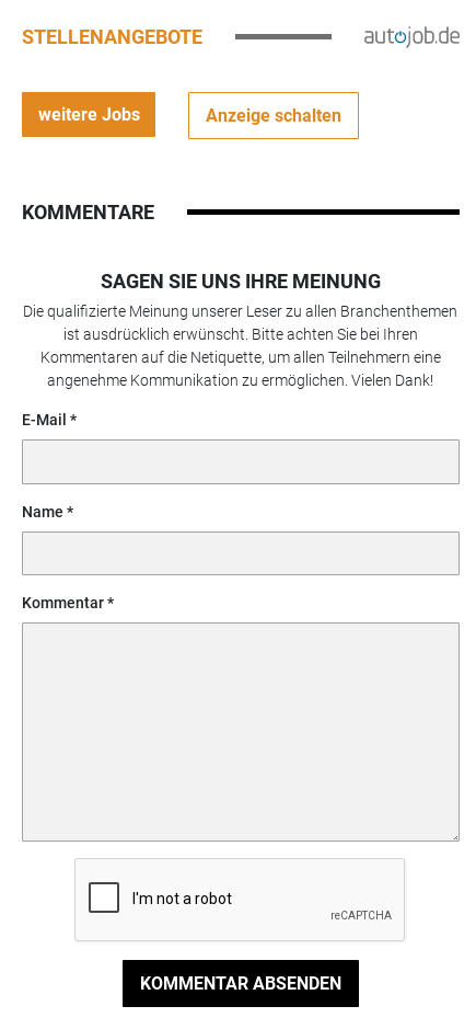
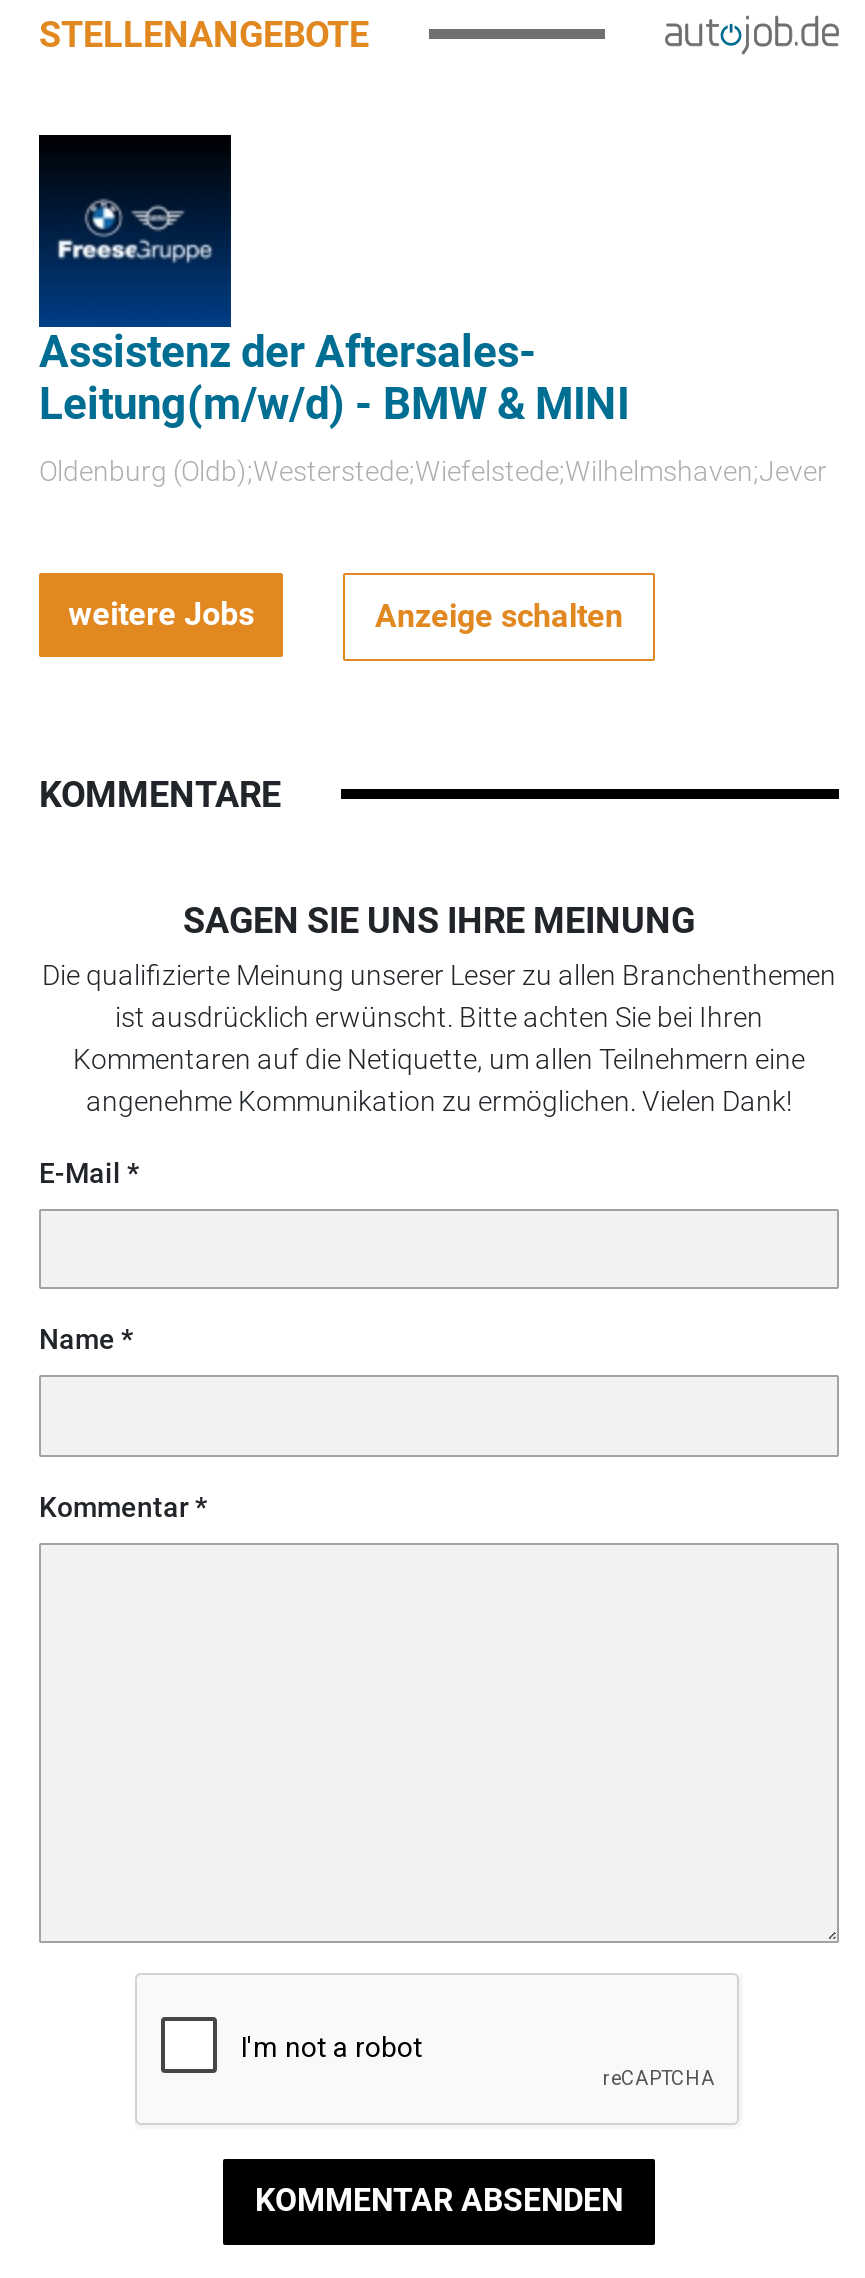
+ [image]
+ Assistenz der Aftersales-
+ Leitung(m/w/d) - BMW & MINI
+ Oldenburg (Oldb);Westerstede;Wiefelstede;Wilhelmshaven;Jever
